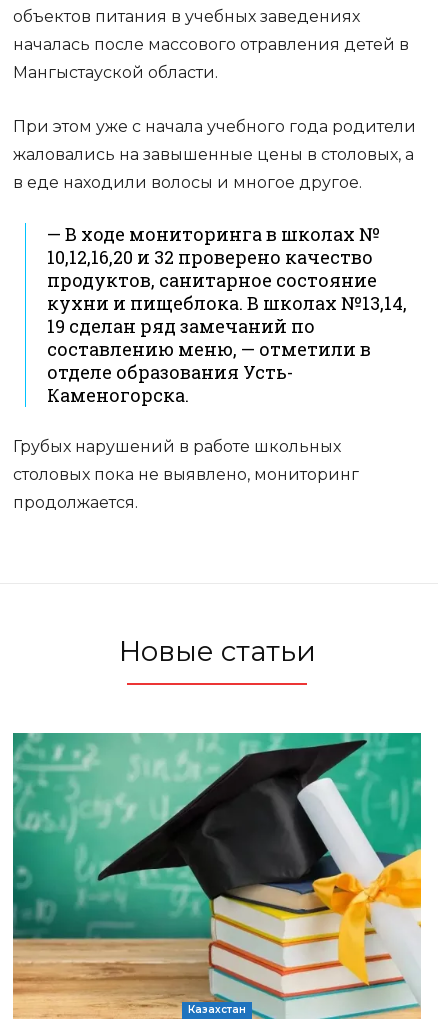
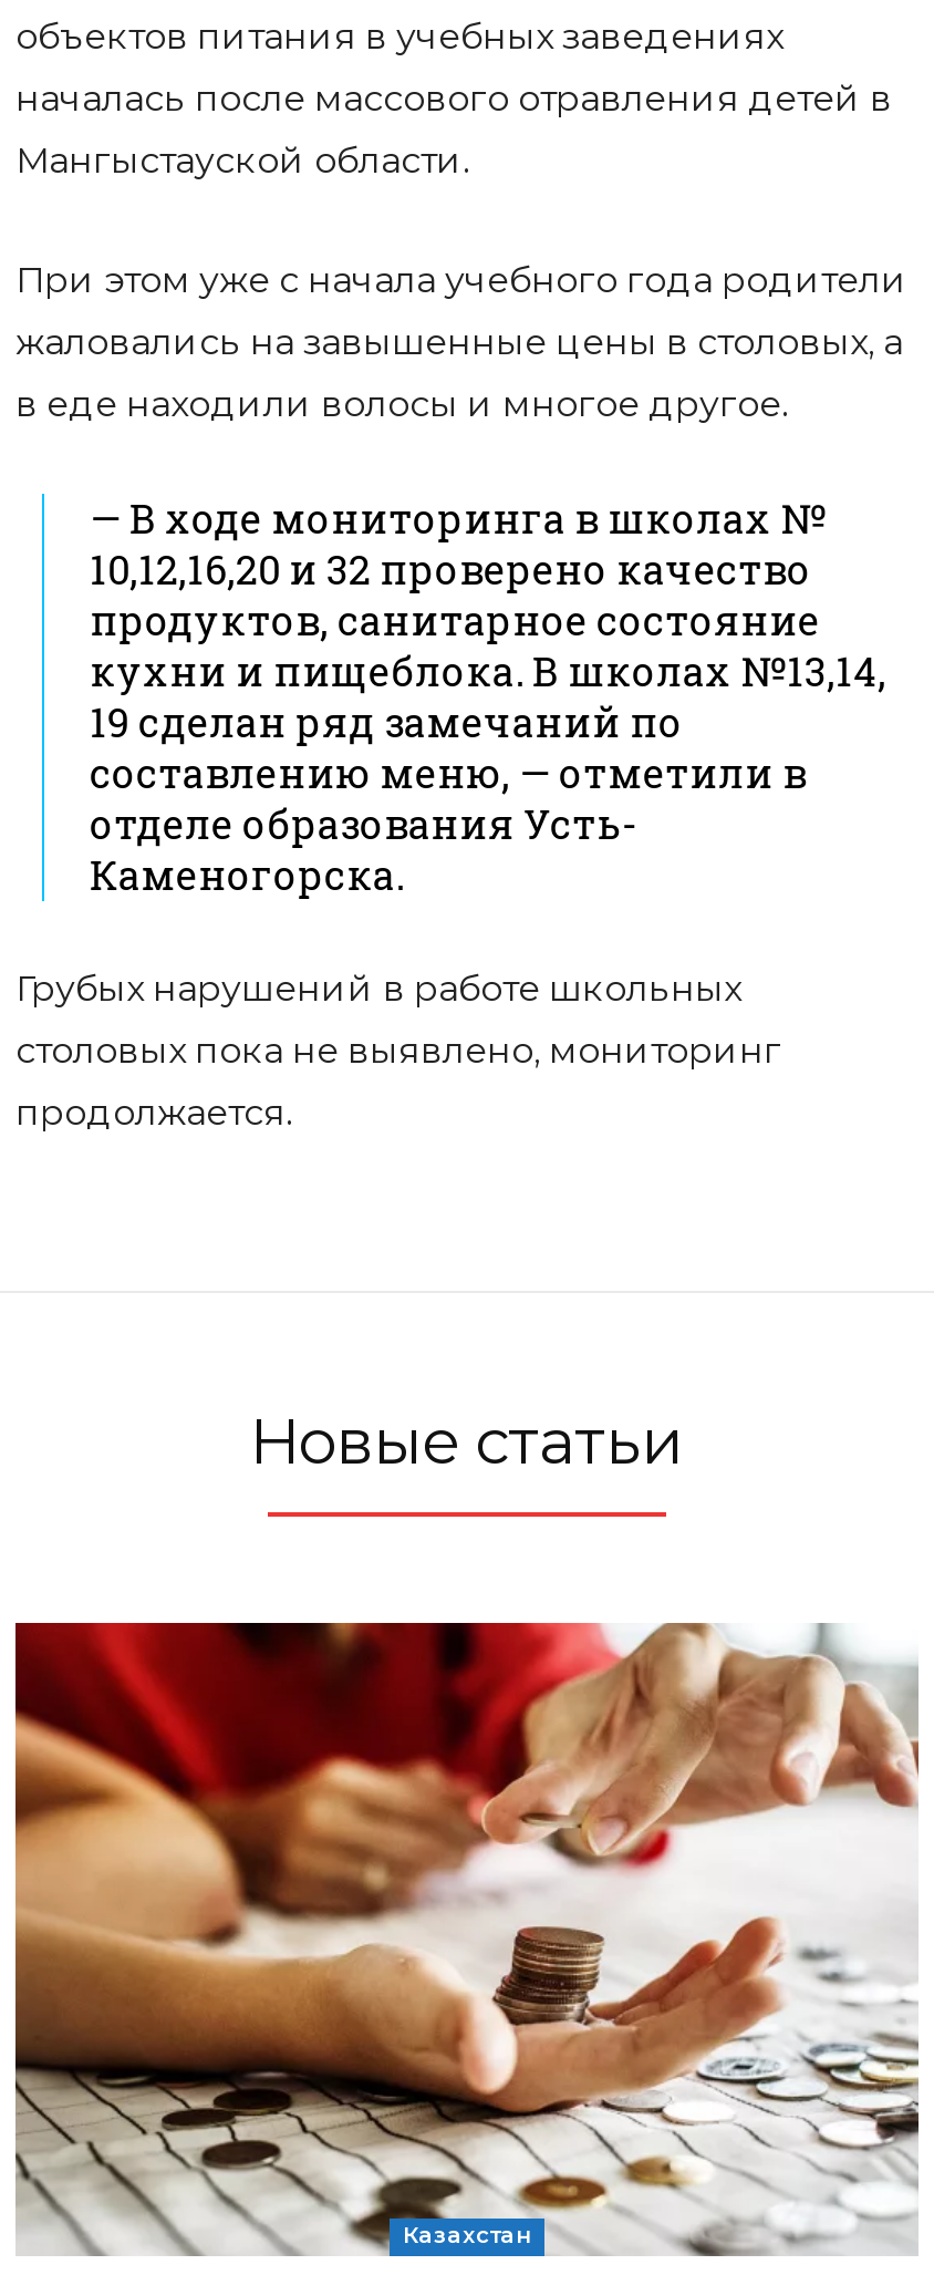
- [image]
+ [image]
